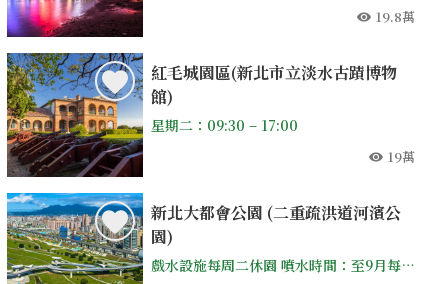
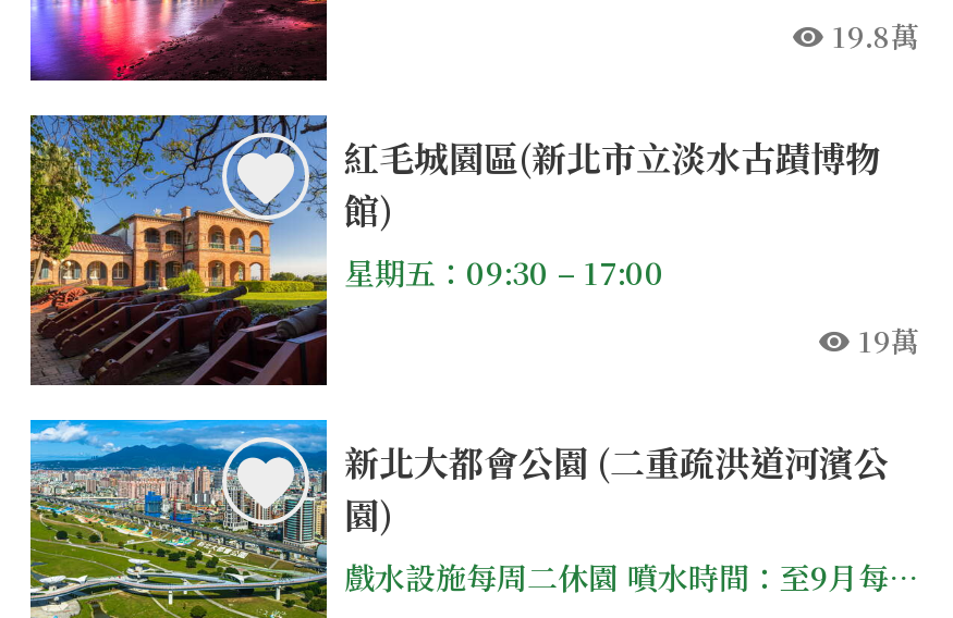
- 星期二：09:30 – 17:00
+ 星期五：09:30 – 17:00
